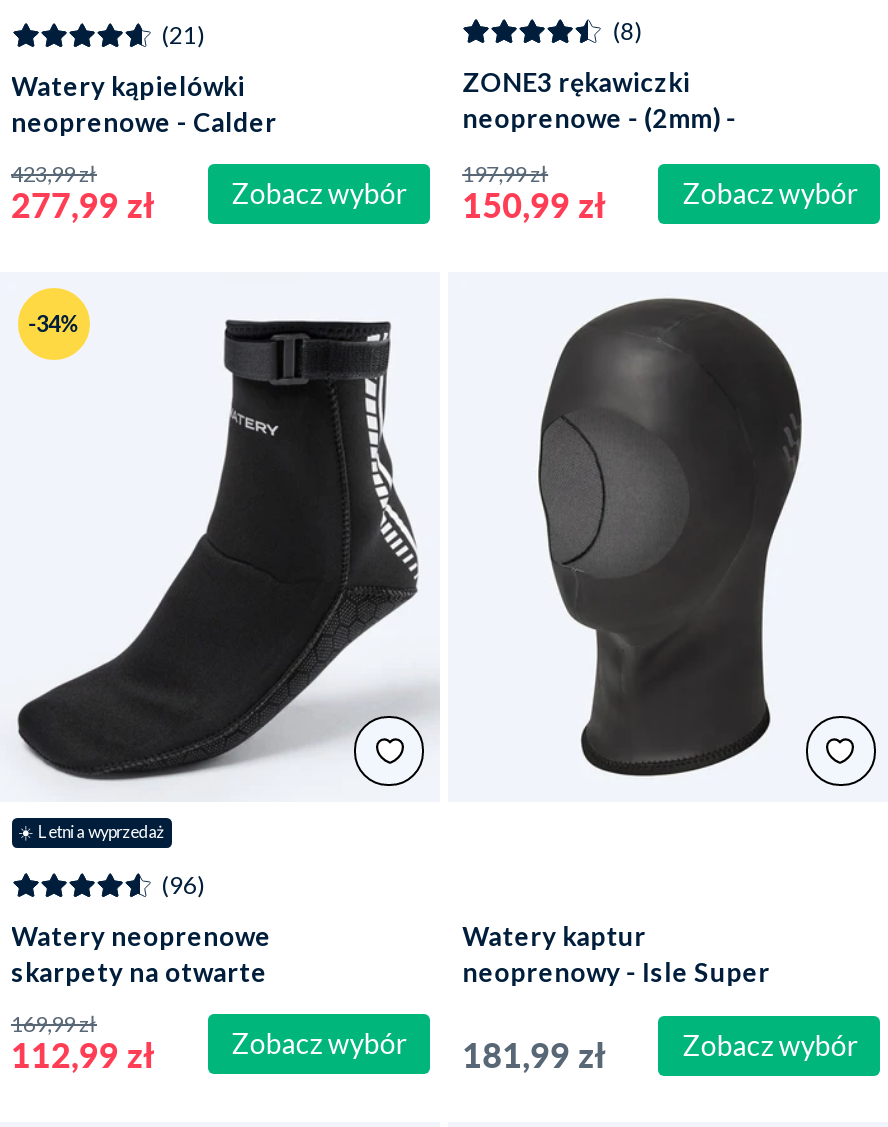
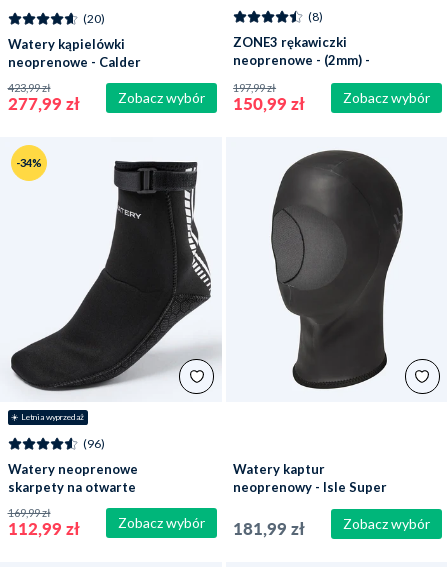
- (21)
+ (20)
